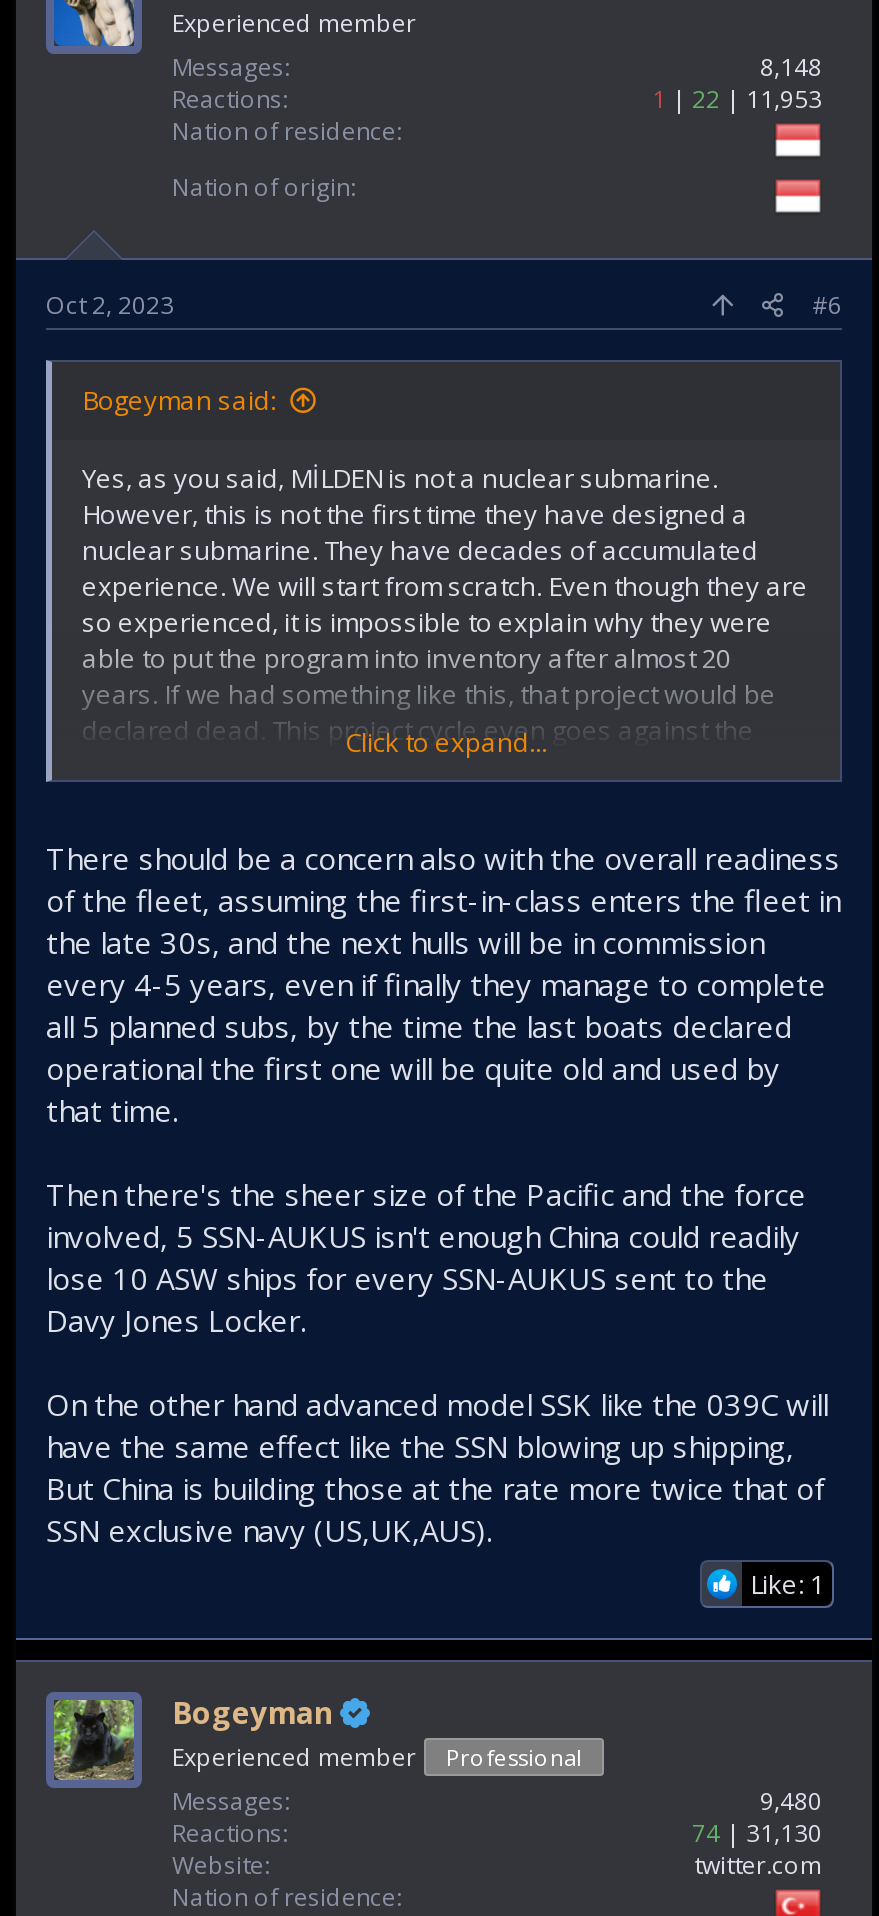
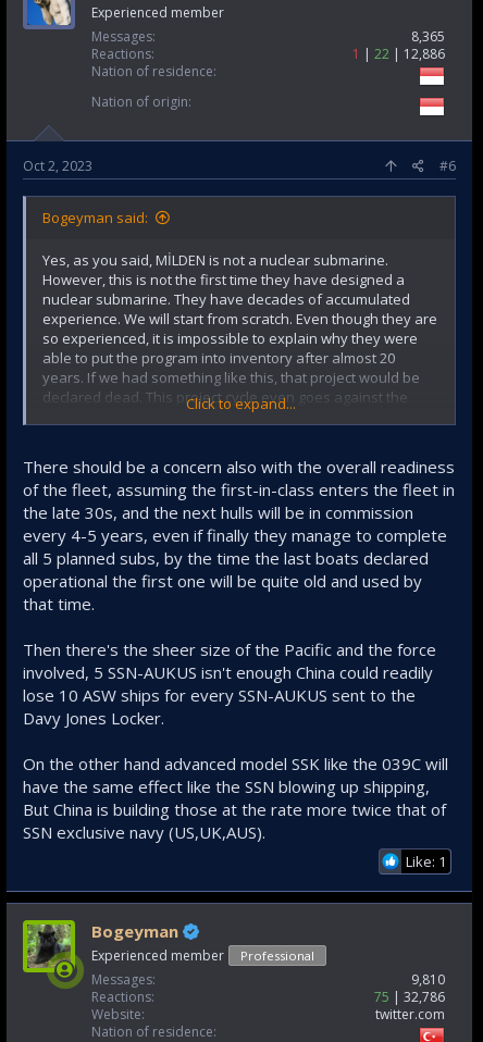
- 8,148
+ 8,365

- 1 22 11,953
+ 1 22 12,886

- [image]
+ [image]

- 9,480
+ 9,810

- 74
+ 75

- 31,130
+ 32,786
